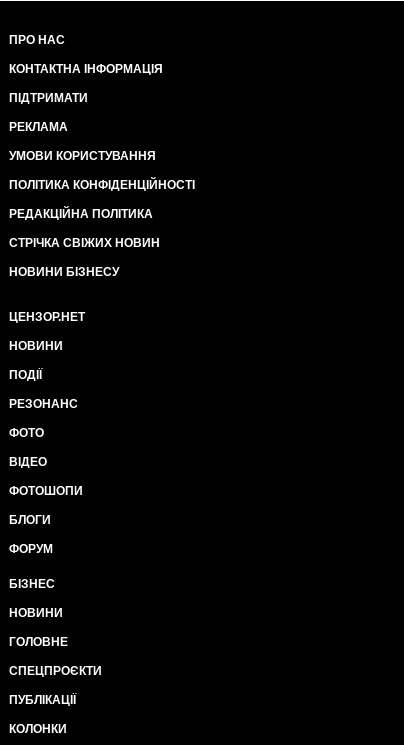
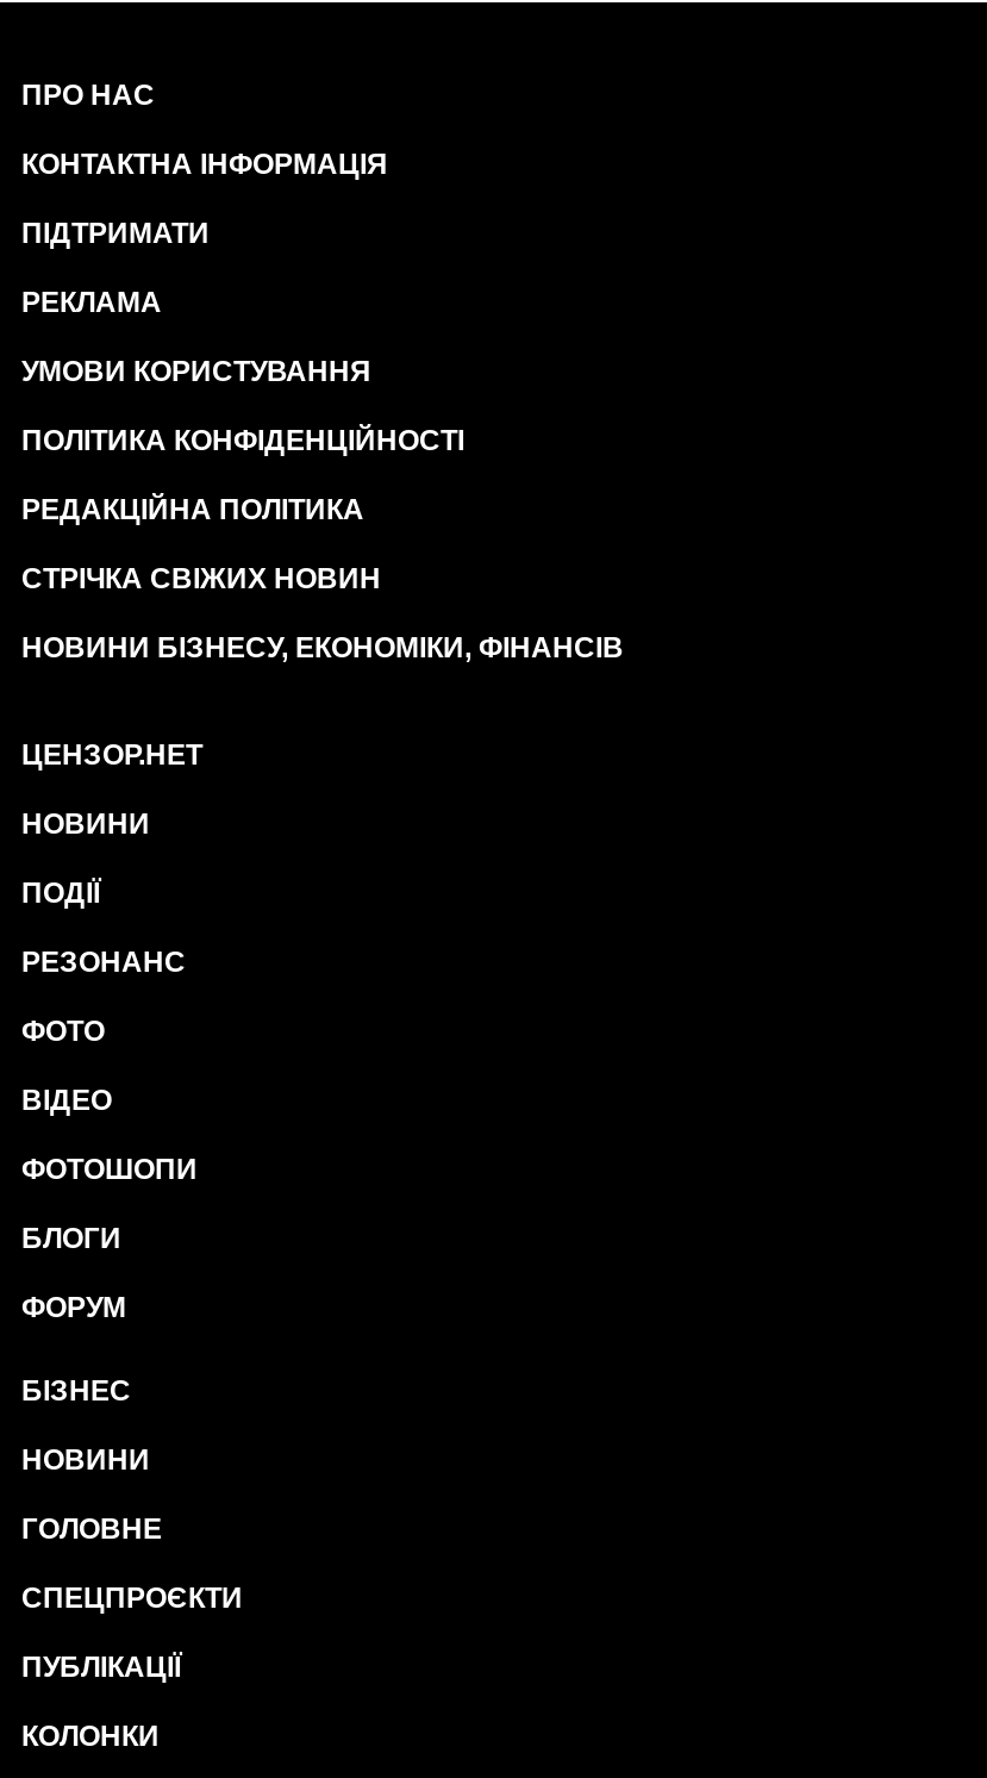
- НОВИНИ БІЗНЕСУ
+ НОВИНИ БІЗНЕСУ, ЕКОНОМІКИ, ФІНАНСІВ
